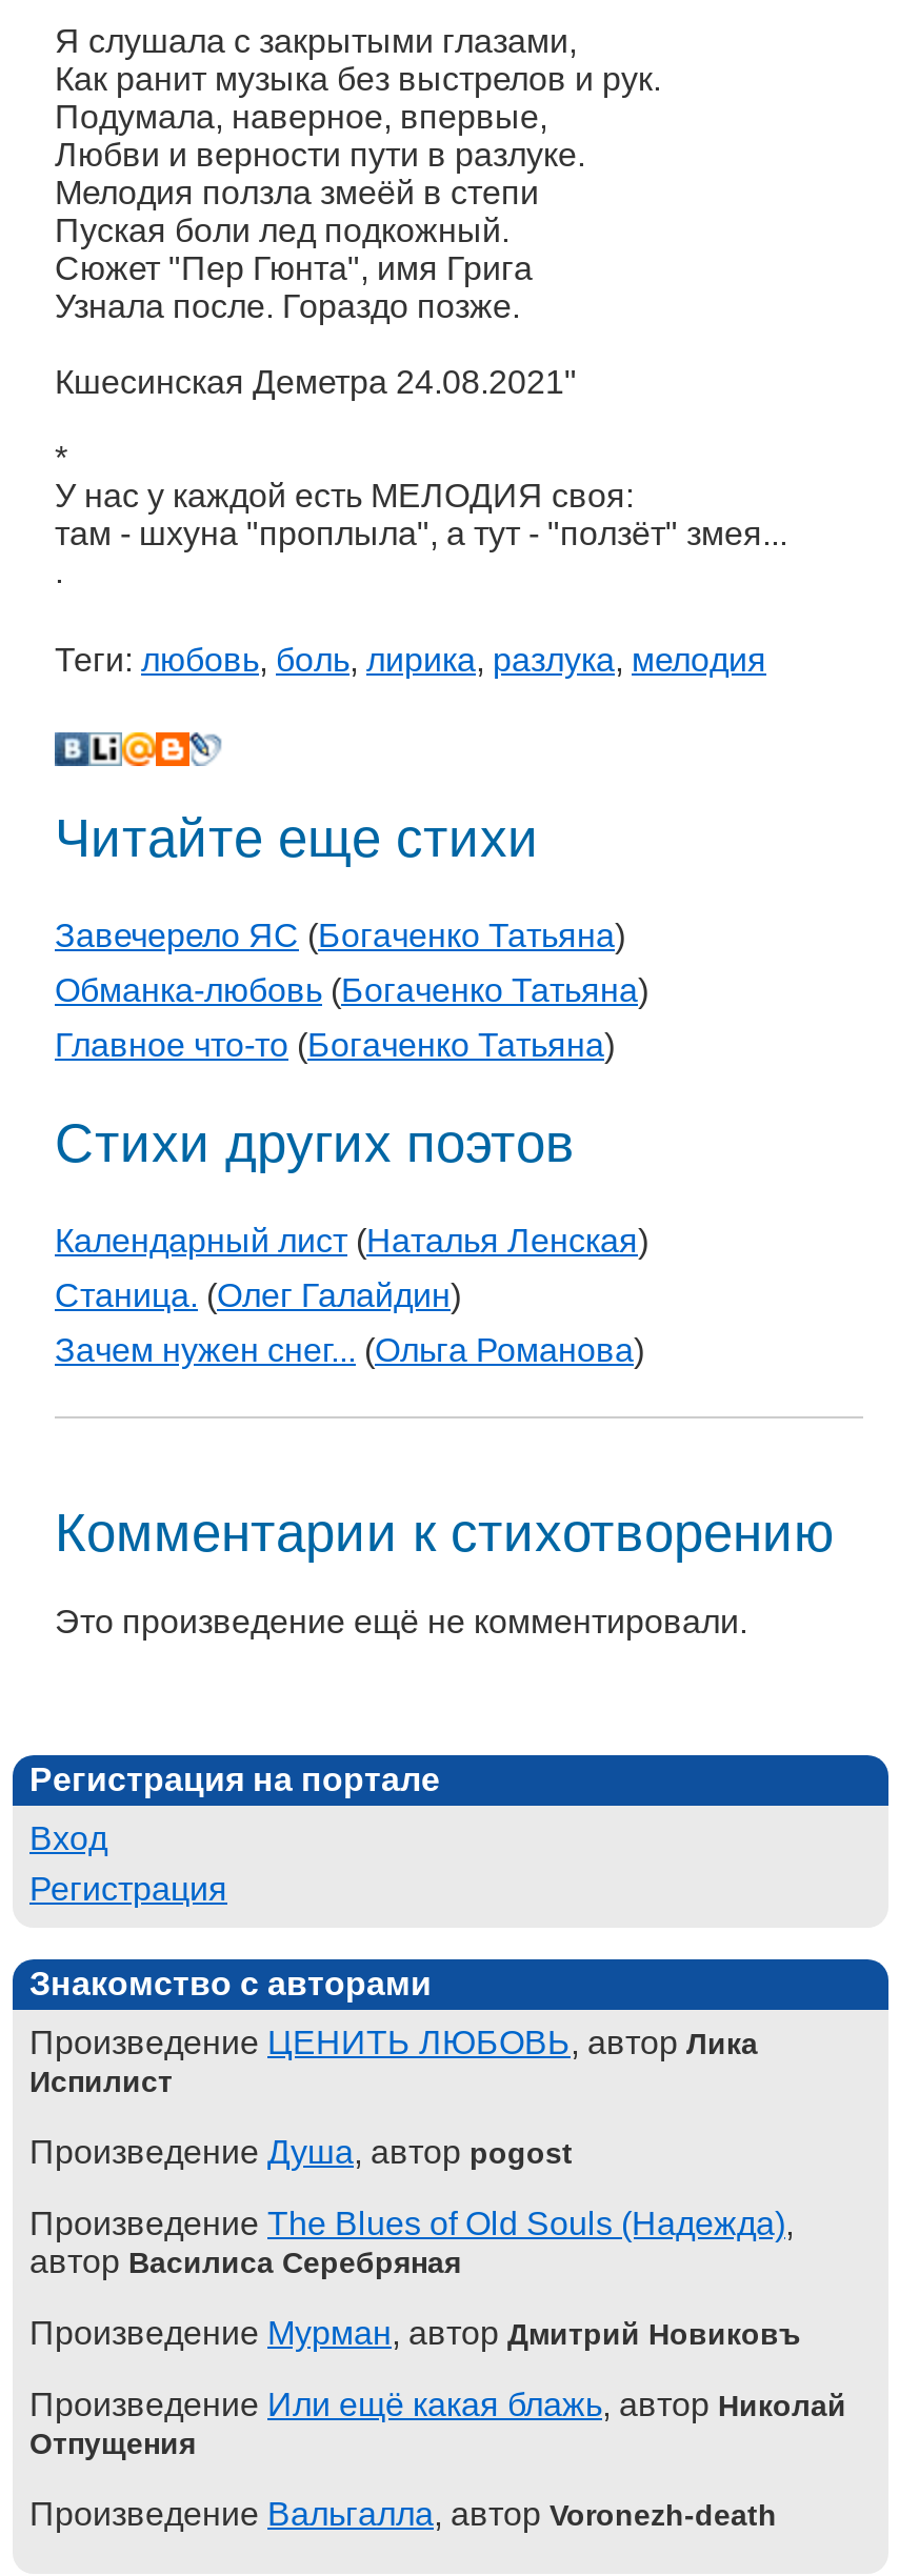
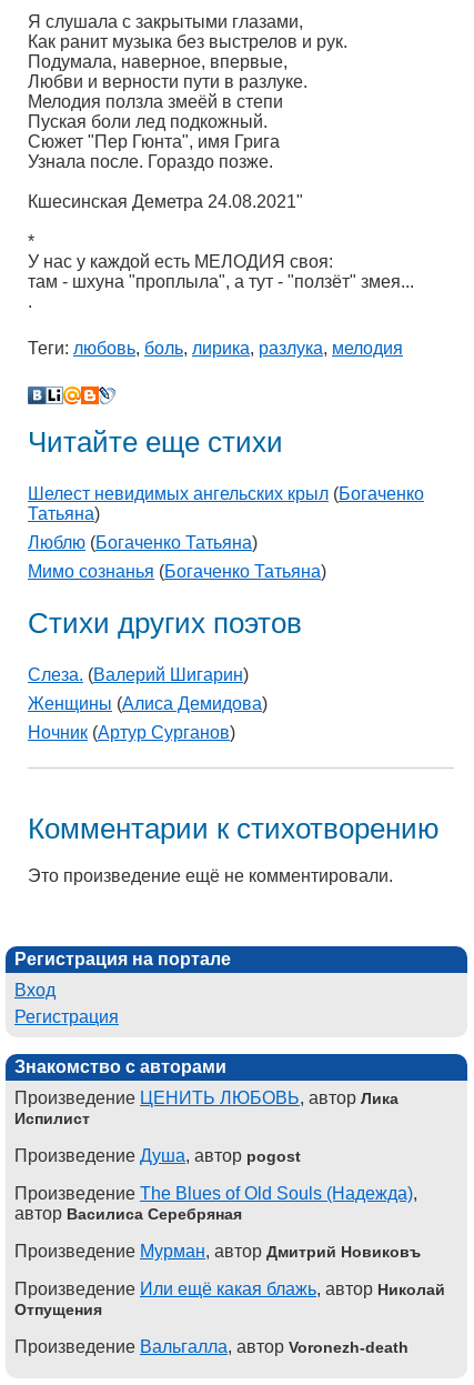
- Завечерело ЯС (Богаченко Татьяна)
+ Шелест невидимых ангельских крыл (Богаченко
+ Татьяна)

- Обманка-любовь (Богаченко Татьяна)
+ Люблю (Богаченко Татьяна)

- Главное что-то (Богаченко Татьяна)
+ Мимо сознанья (Богаченко Татьяна)

- Календарный лист (Наталья Ленская)
+ Слеза. (Валерий Шигарин)

- Станица. (Олег Галайдин)
+ Женщины (Алиса Демидова)

- Зачем нужен снег... (Ольга Романова)
+ Ночник (Артур Сурганов)
